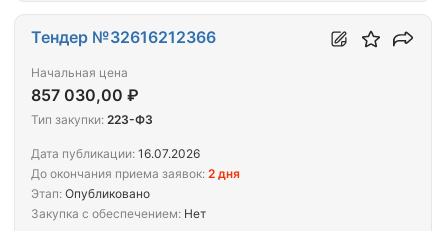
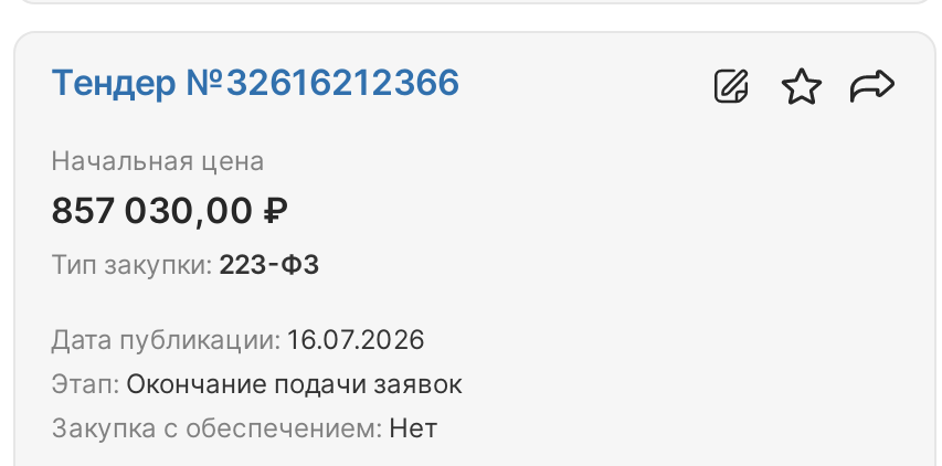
- До окончания приема заявок: 2 дня
- Этап: Опубликовано
+ Этап: Окончание подачи заявок
